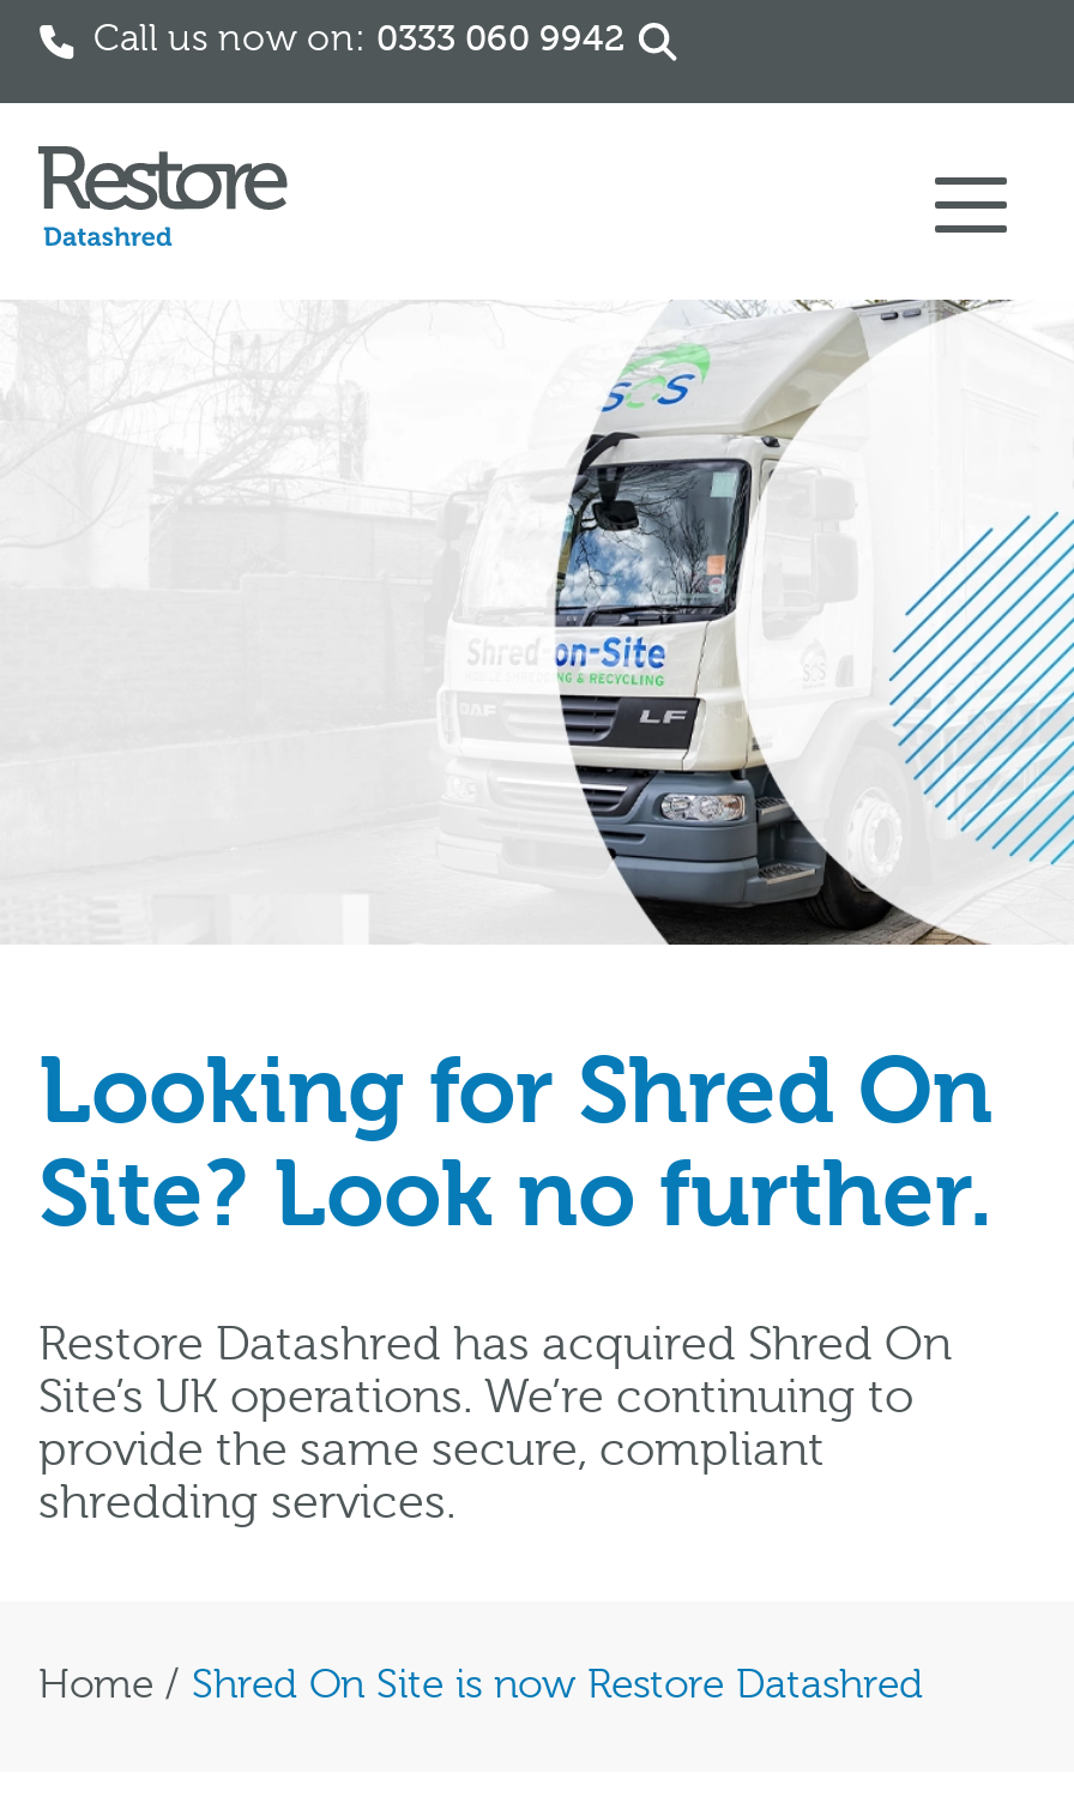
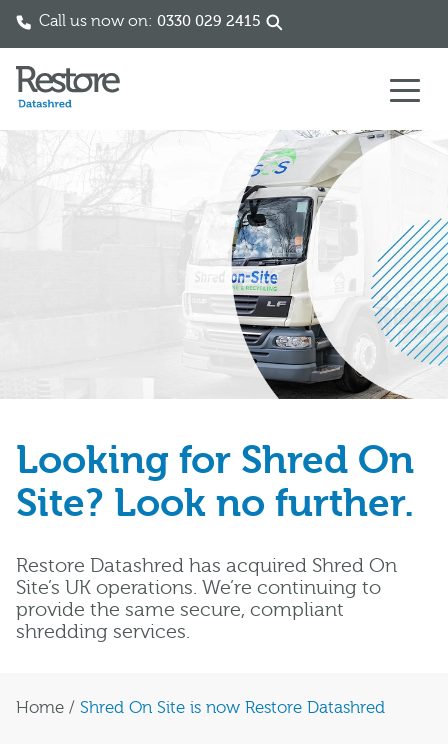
- Call us now on: 0333 060 9942
+ Call us now on: 0330 029 2415
